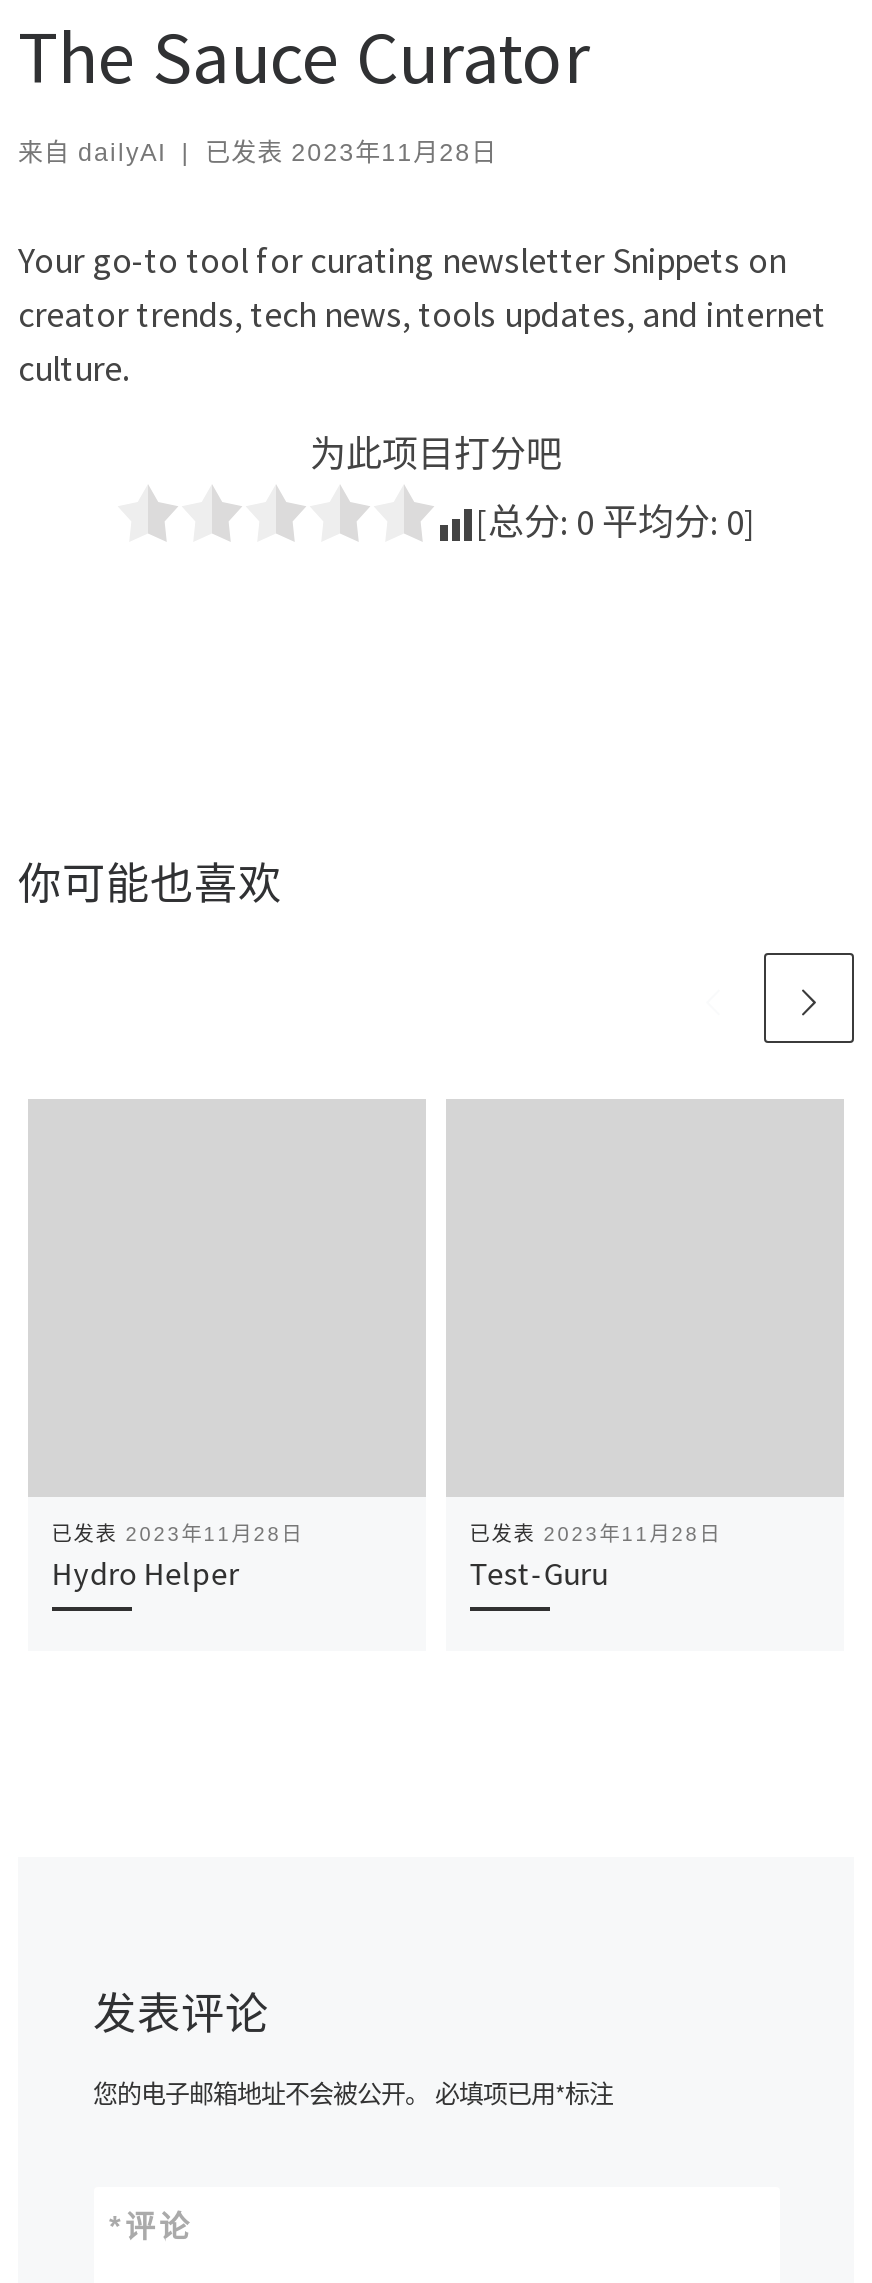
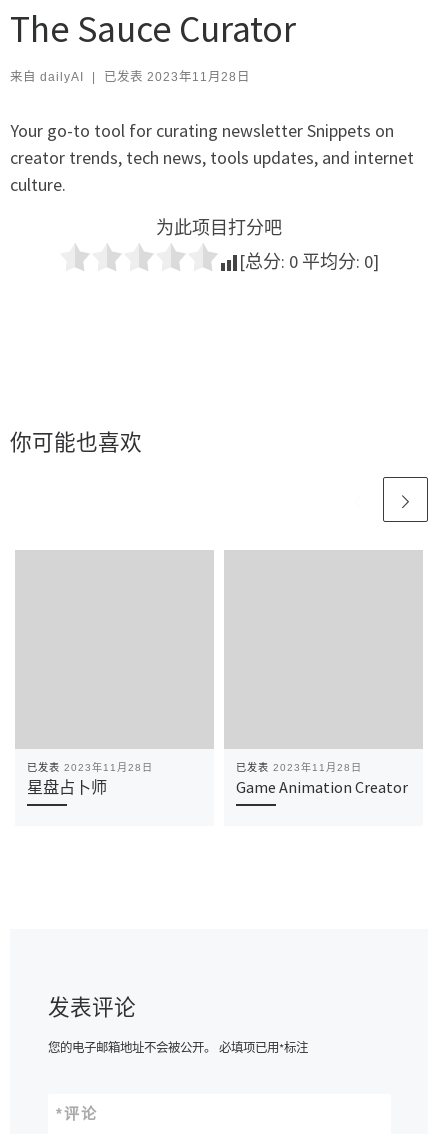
- Hydro Helper
+ 星盘占卜师

- Test-Guru
+ Game Animation Creator
